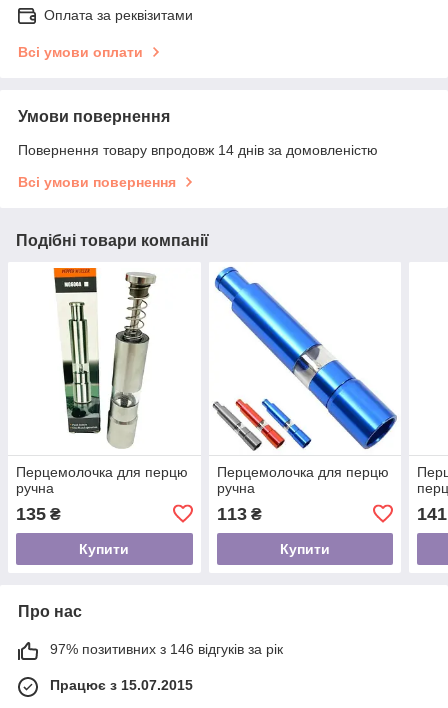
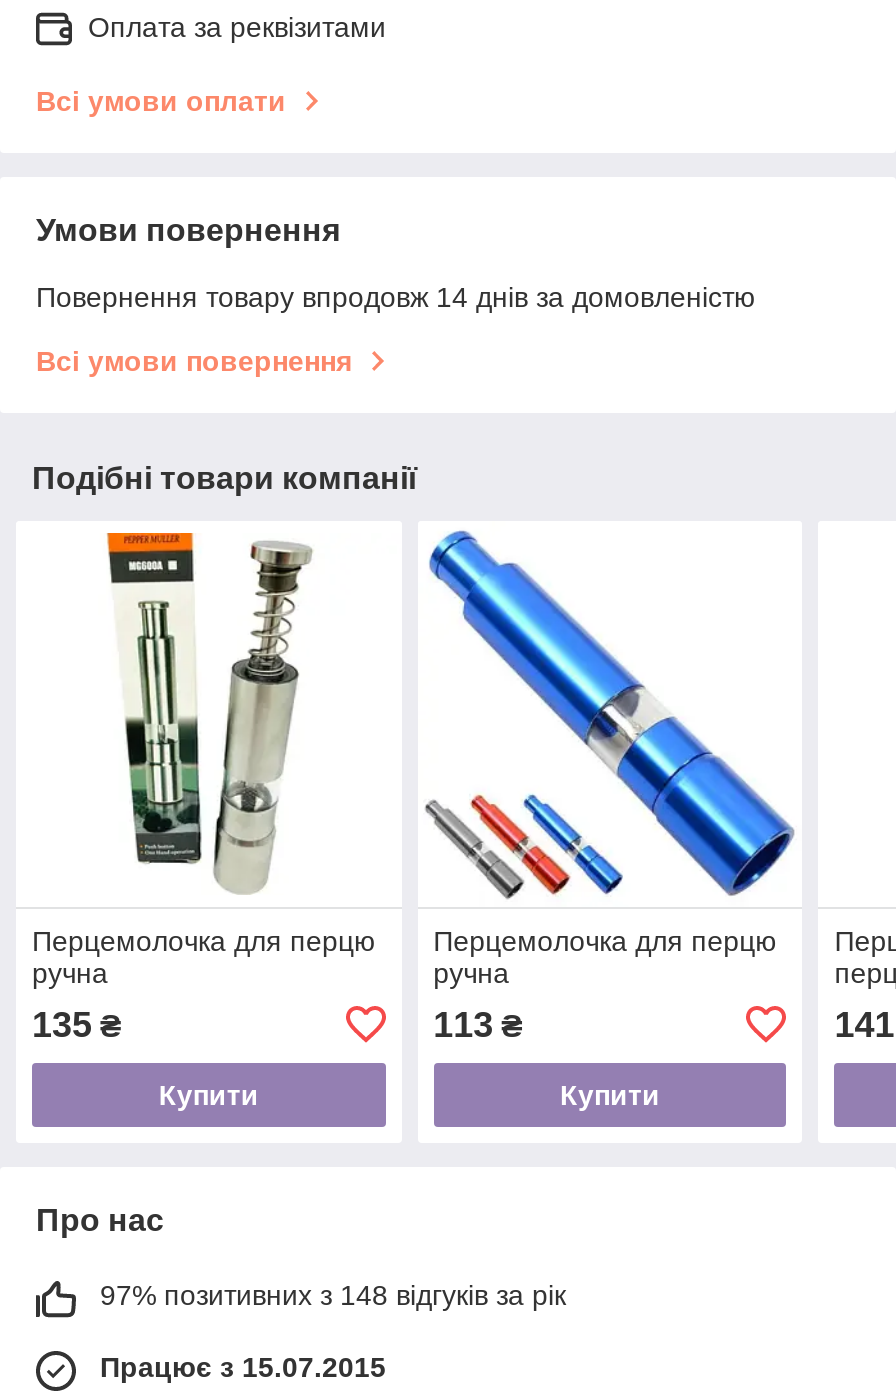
- 97% позитивних з 146 відгуків за рік
+ 97% позитивних з 148 відгуків за рік
